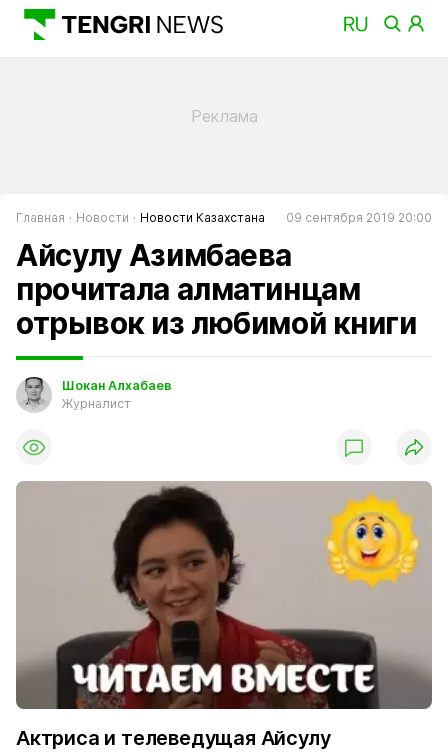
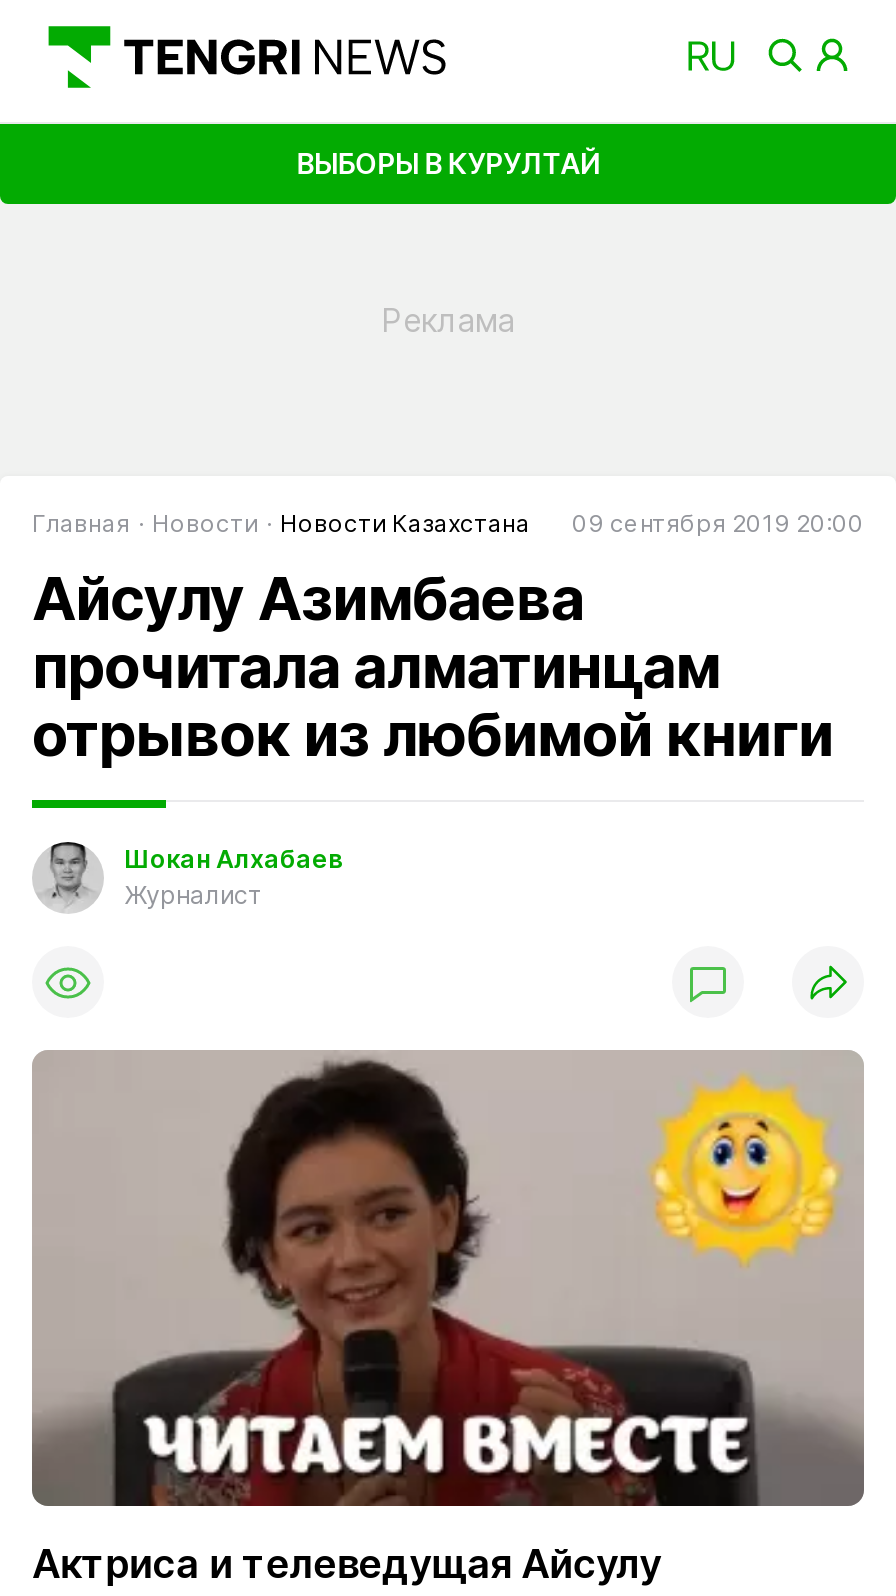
+ ВЫБОРЫ В КУРУЛТАЙ
